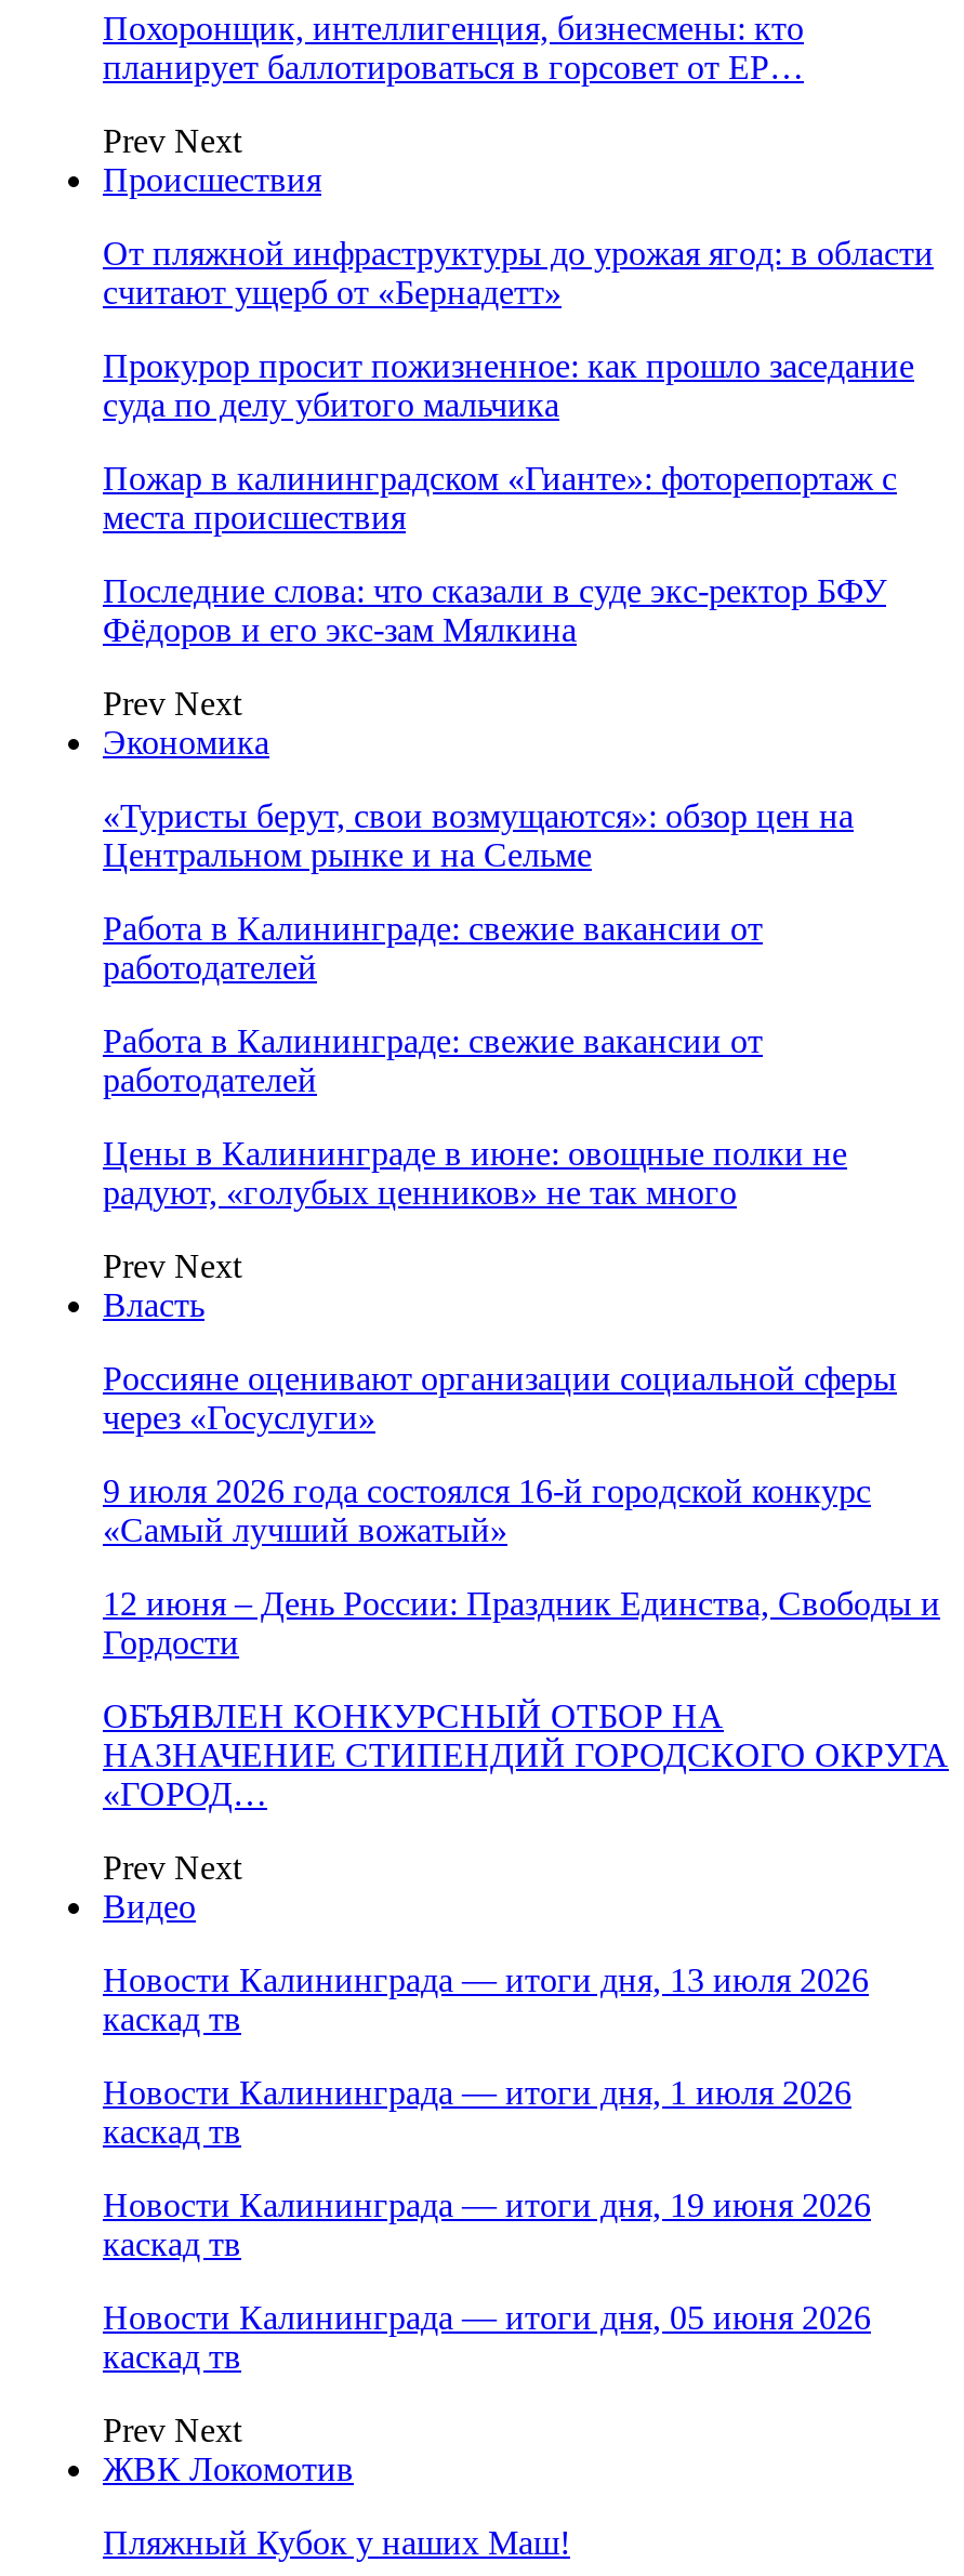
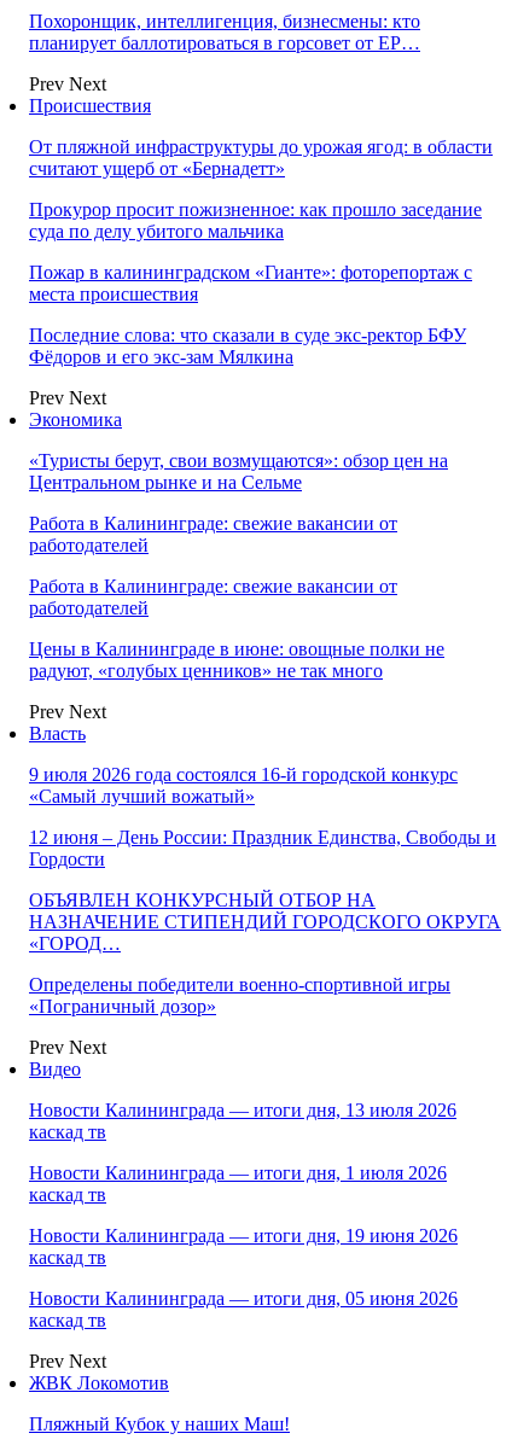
- Россияне оценивают организации социальной сферы
- через «Госуслуги»

moved up: 9 июля 2026 года состоялся 16-й городской конкурс | «Самый лучший вожатый» | 12 июня – День России: Праздник Единства, Свободы и | Гордости | ОБЪЯВЛЕН КОНКУРСНЫЙ ОТБОР НА | НАЗНАЧЕНИЕ СТИПЕНДИЙ ГОРОДСКОГО ОКРУГА | «ГОРОД…

+ Определены победители военно‑спортивной игры
+ «Пограничный дозор»
